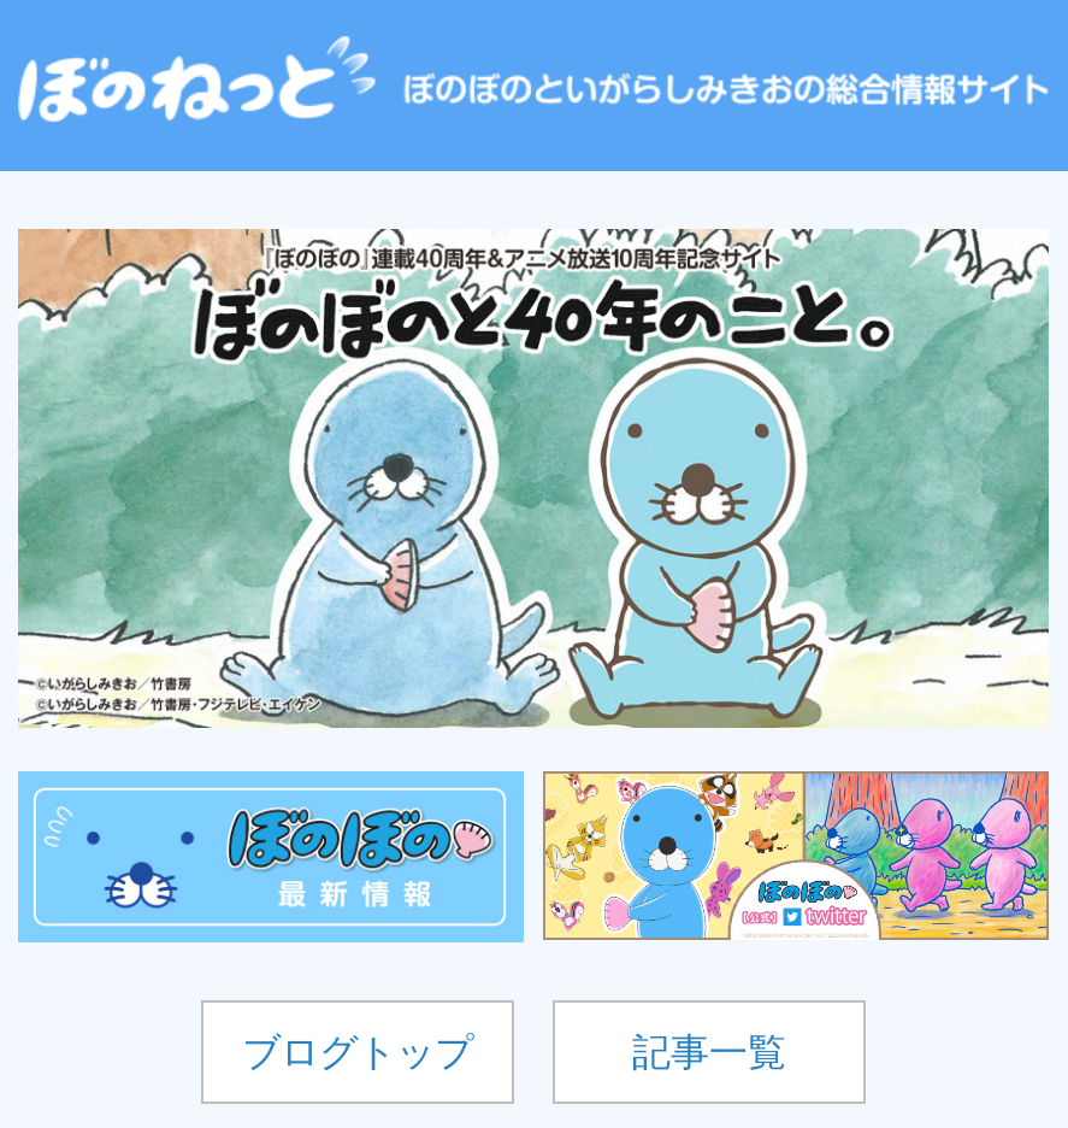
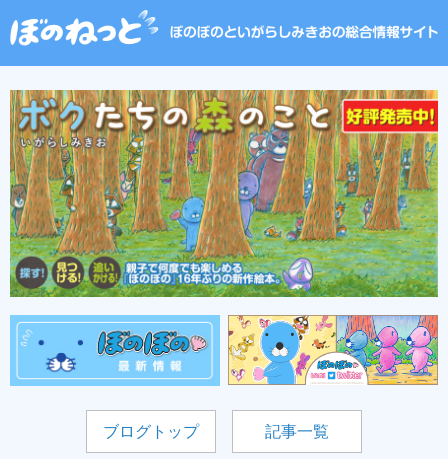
- [image]
+ [image]
